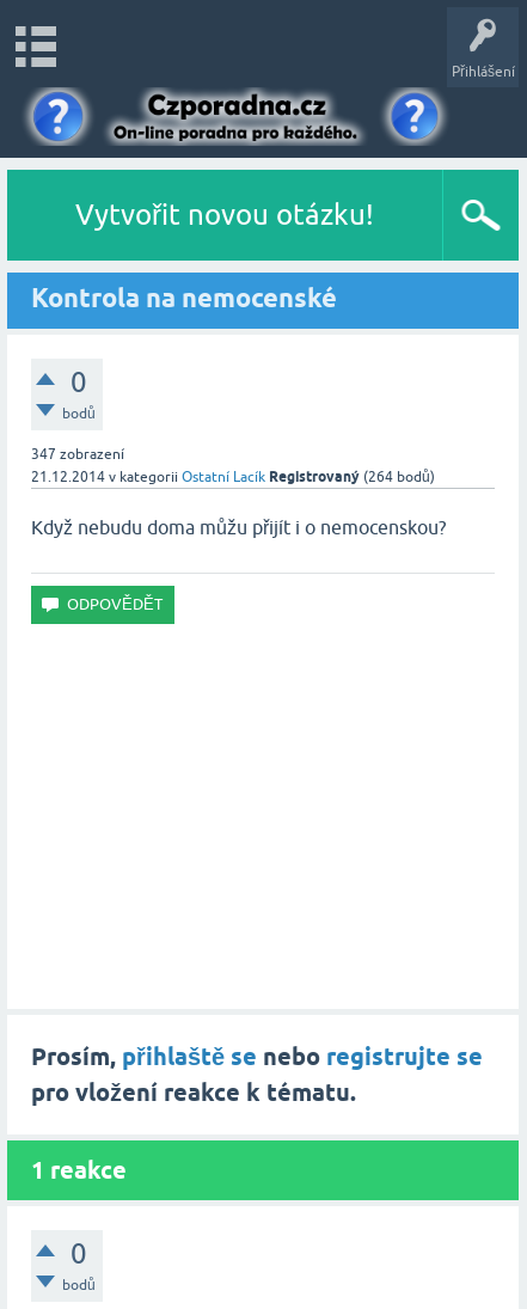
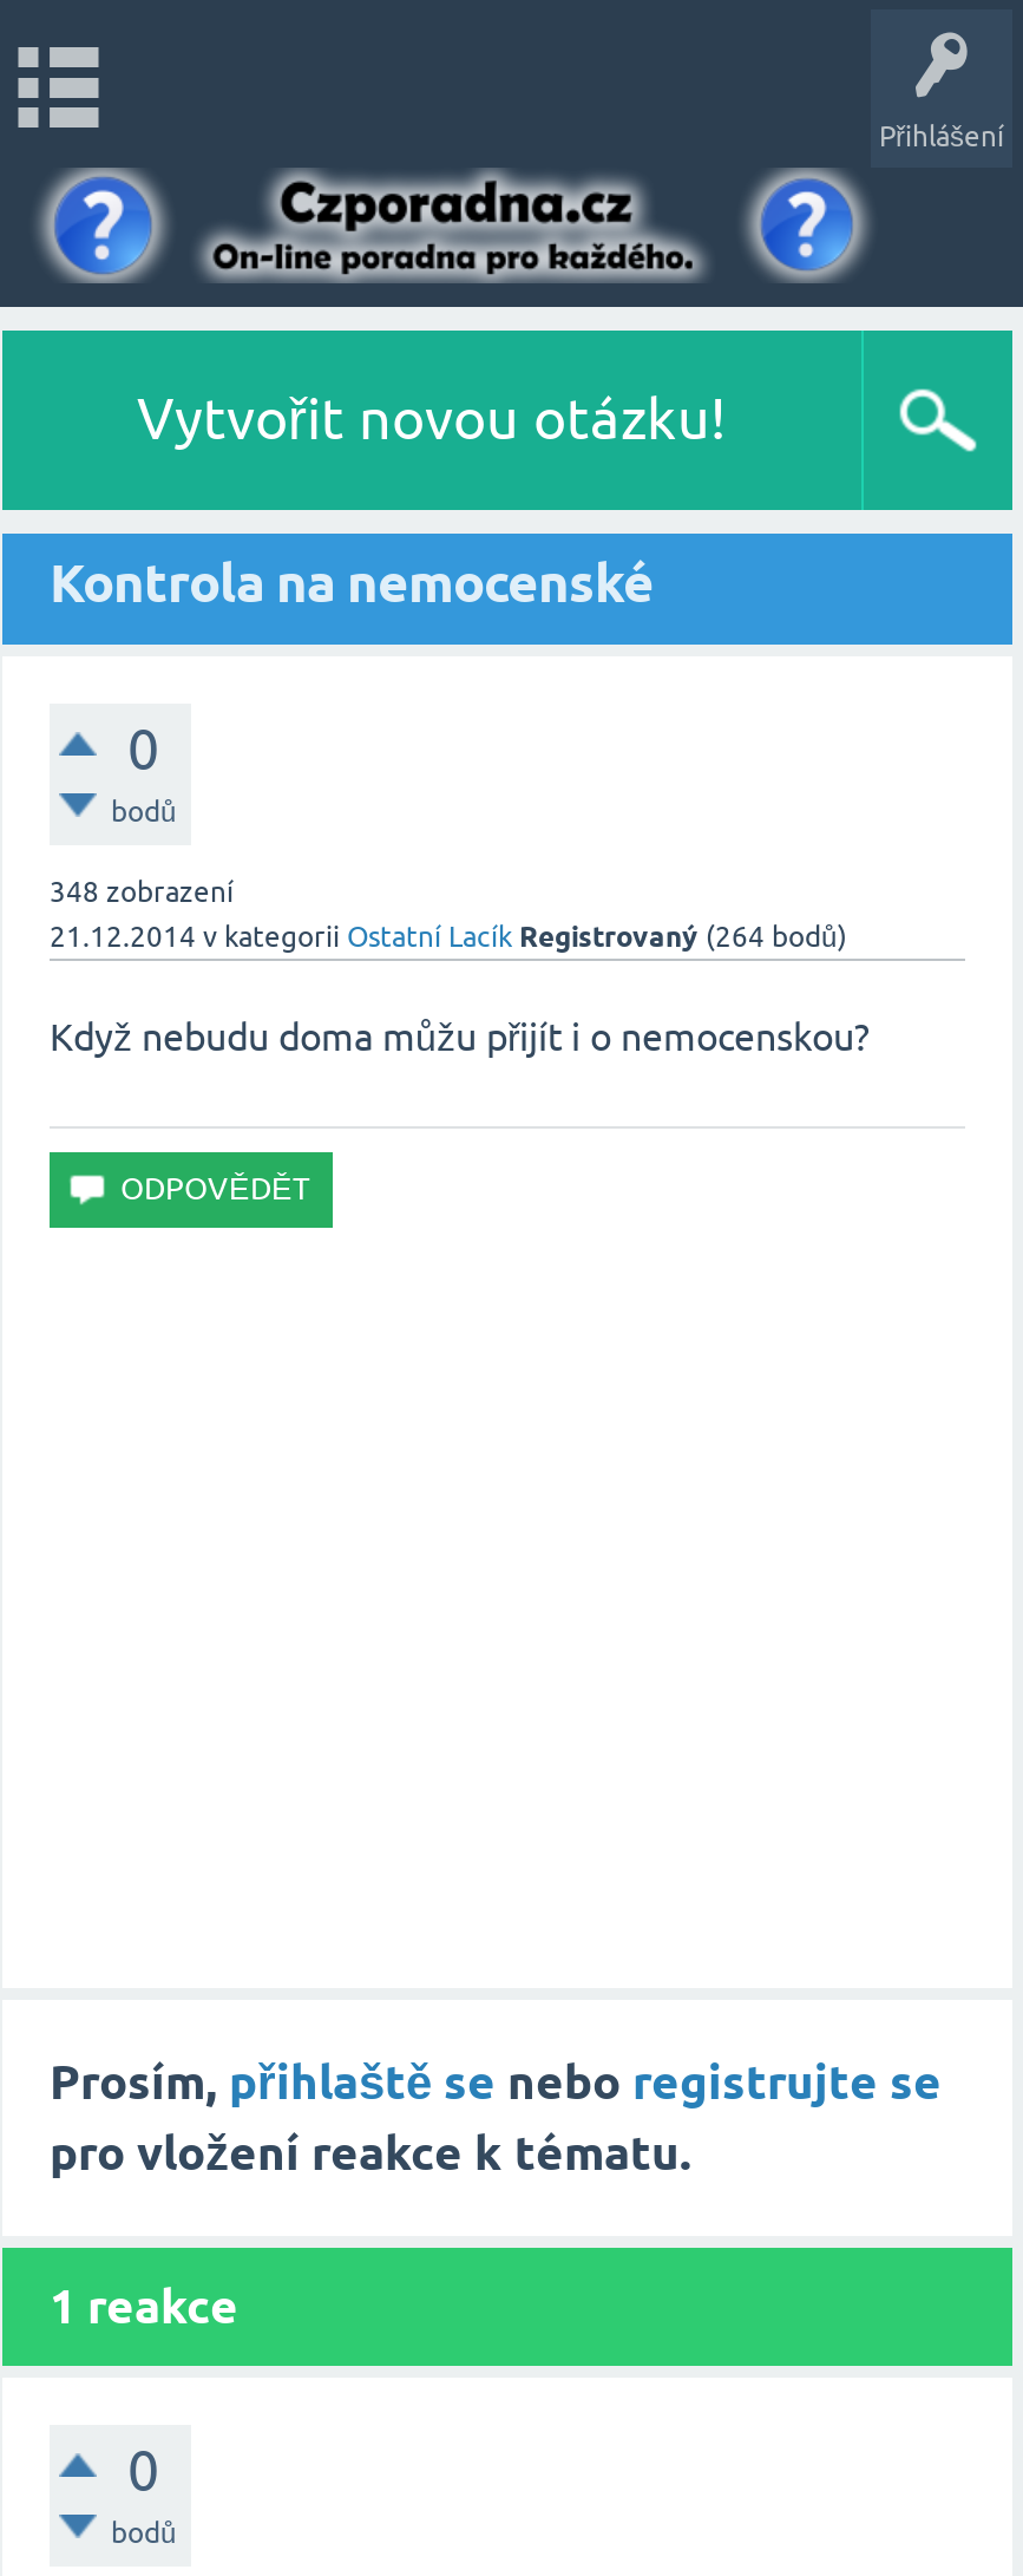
- 347 zobrazení
+ 348 zobrazení
